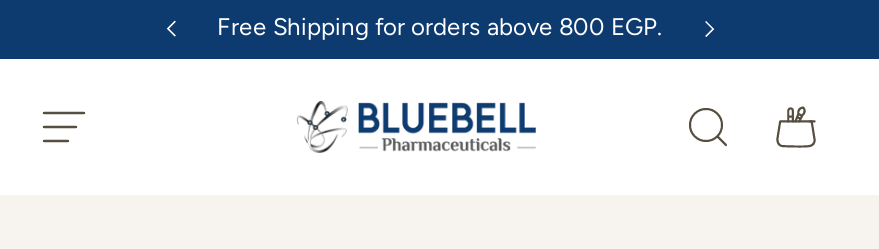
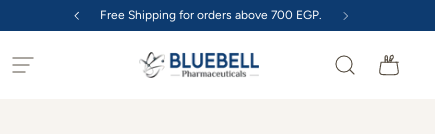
- Free Shipping for orders above 800 EGP.
+ Free Shipping for orders above 700 EGP.
